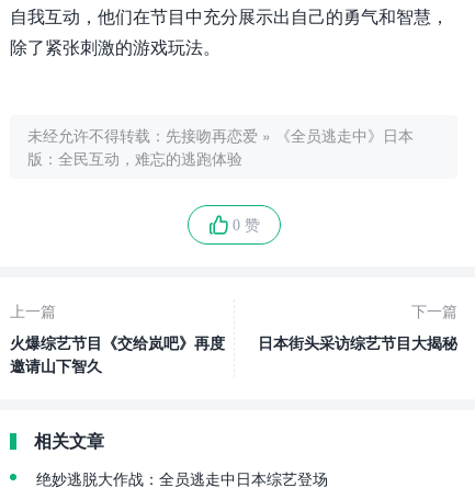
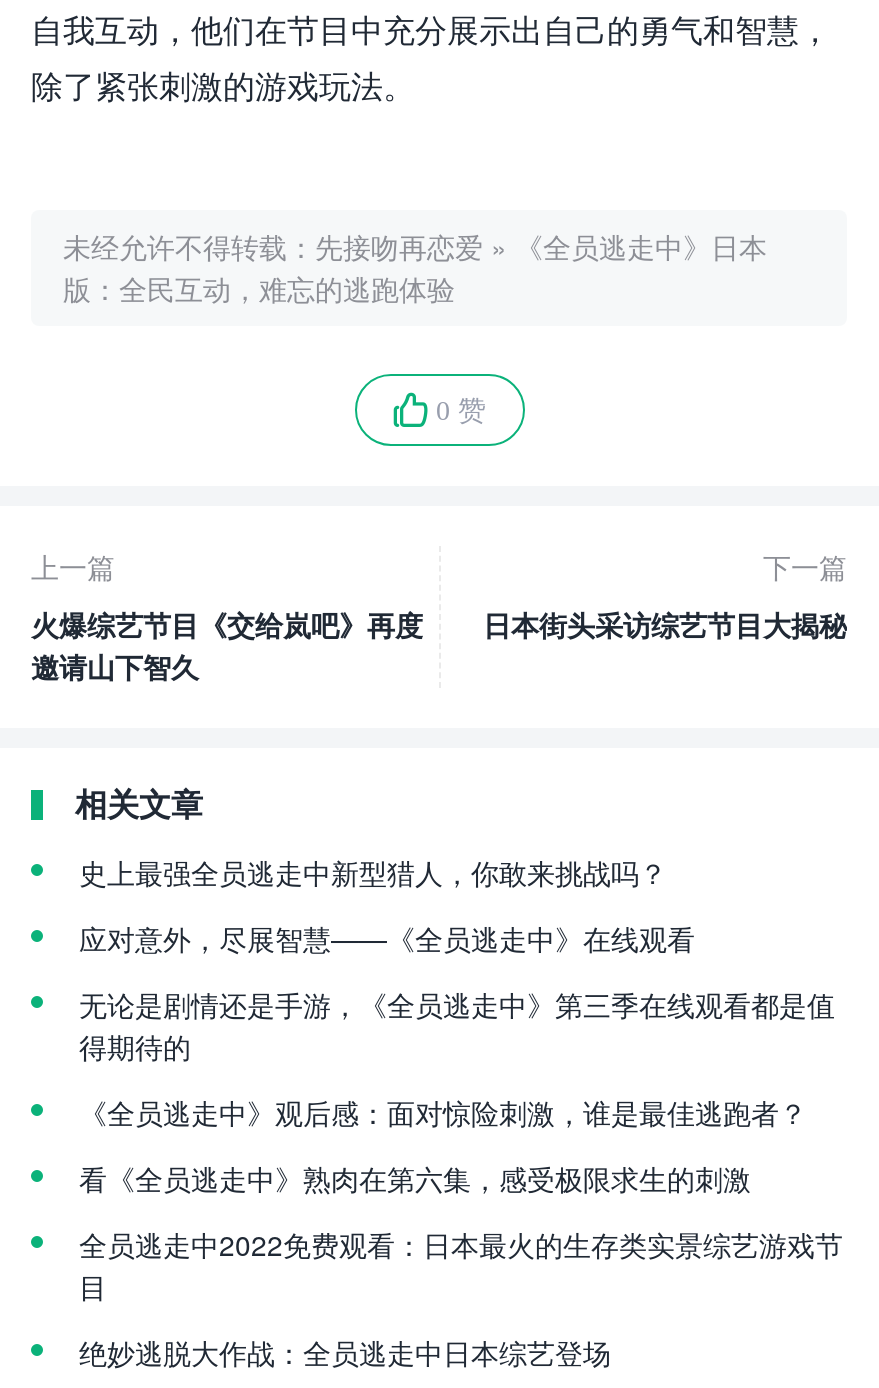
+ 史上最强全员逃走中新型猎人，你敢来挑战吗？
+ 应对意外，尽展智慧——《全员逃走中》在线观看
+ 无论是剧情还是手游，《全员逃走中》第三季在线观看都是值
+ 得期待的
+ 《全员逃走中》观后感：面对惊险刺激，谁是最佳逃跑者？
+ 看《全员逃走中》熟肉在第六集，感受极限求生的刺激
+ 全员逃走中2022免费观看：日本最火的生存类实景综艺游戏节
+ 目
